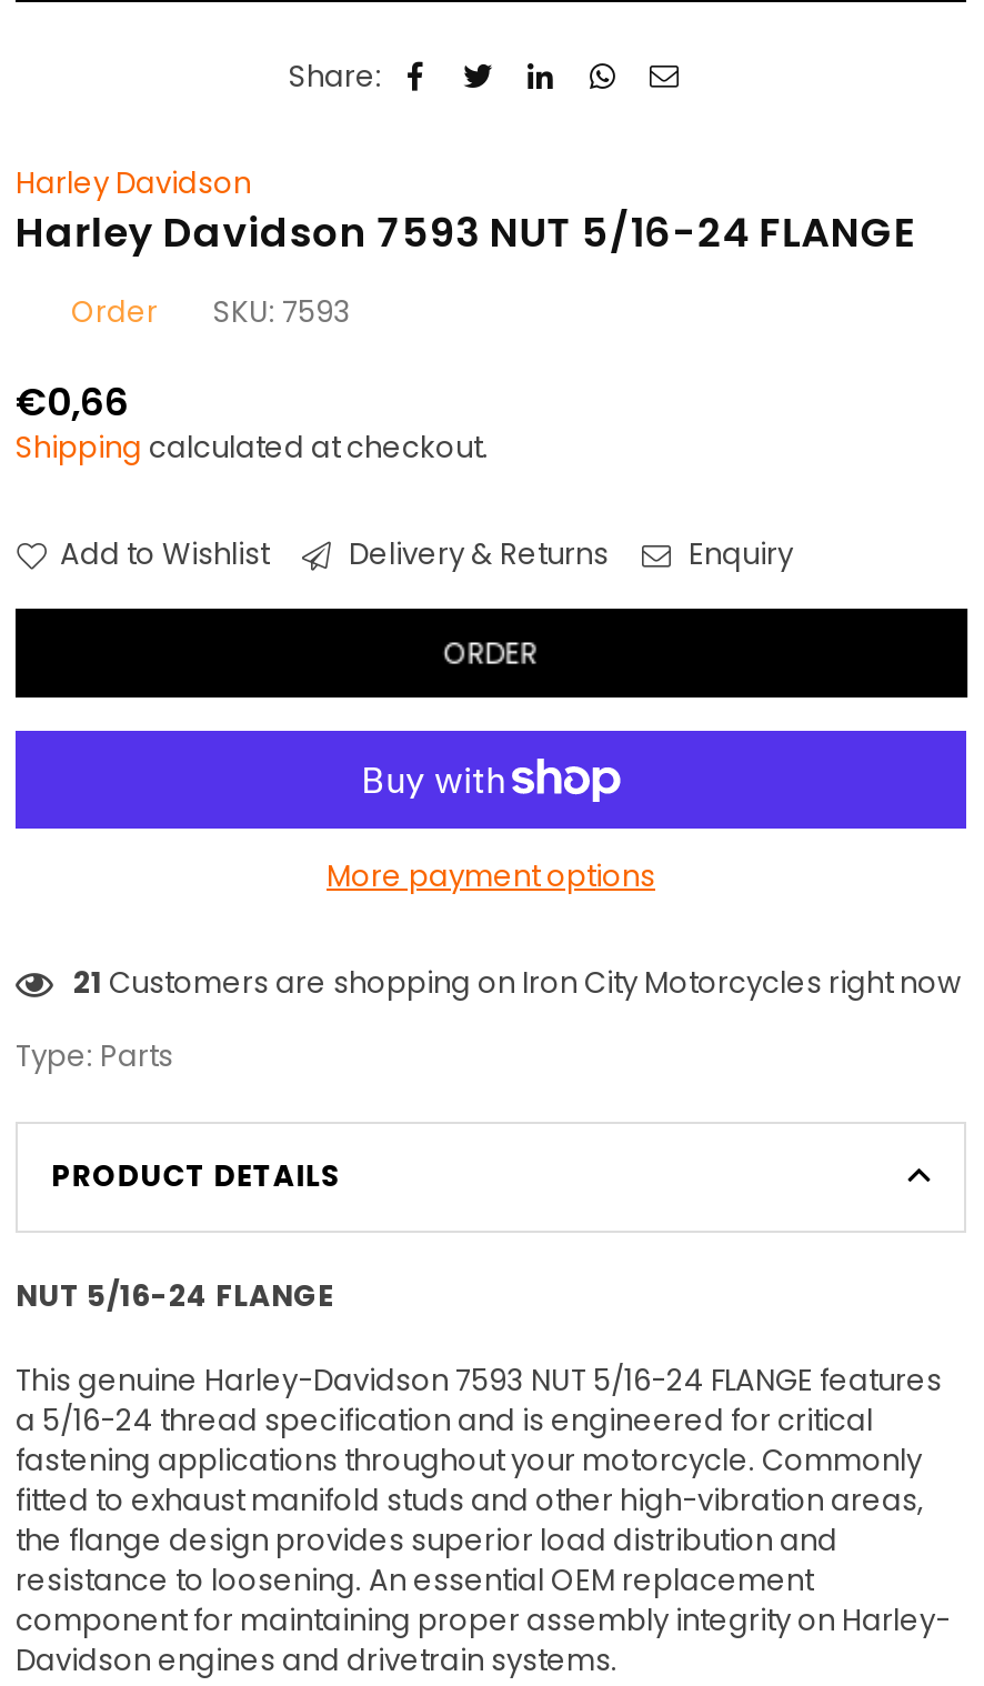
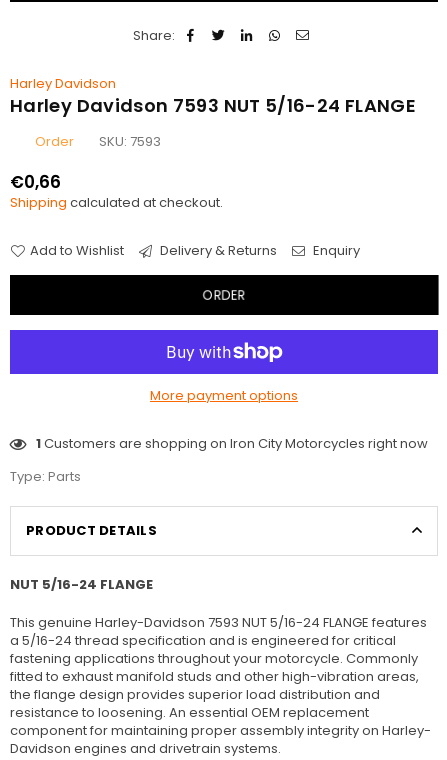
- 21 Customers are shopping on Iron City Motorcycles right now
+ 1 Customers are shopping on Iron City Motorcycles right now
